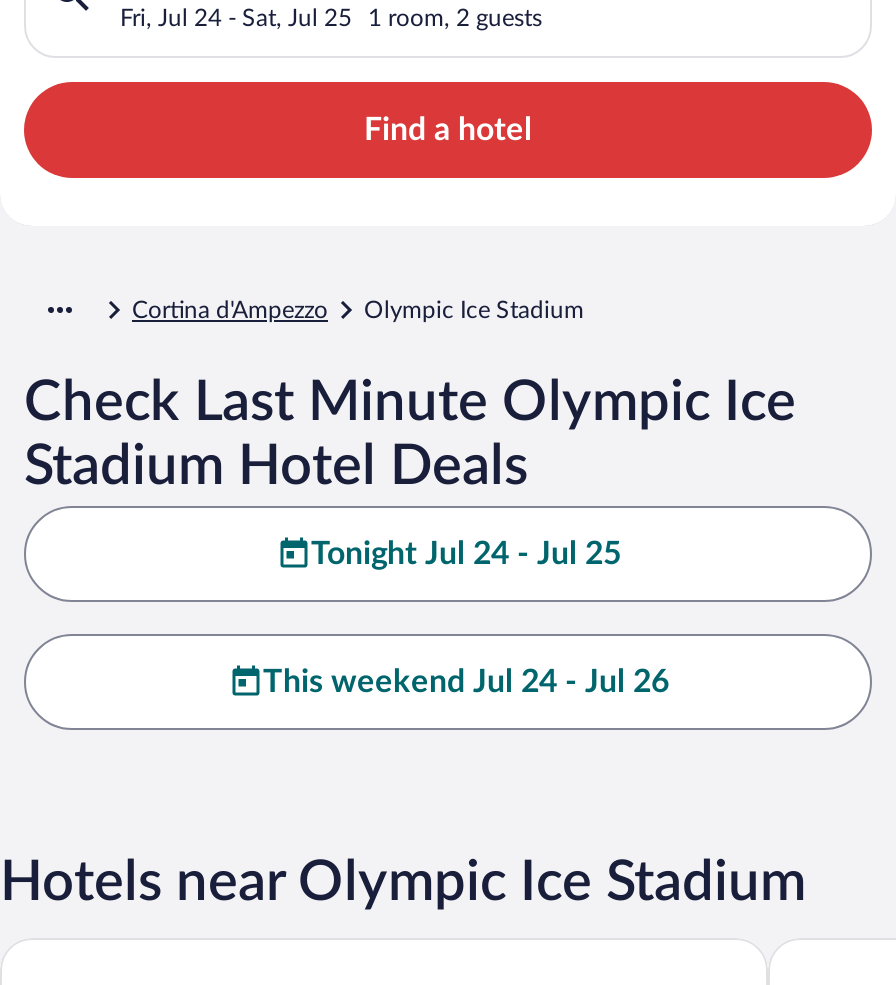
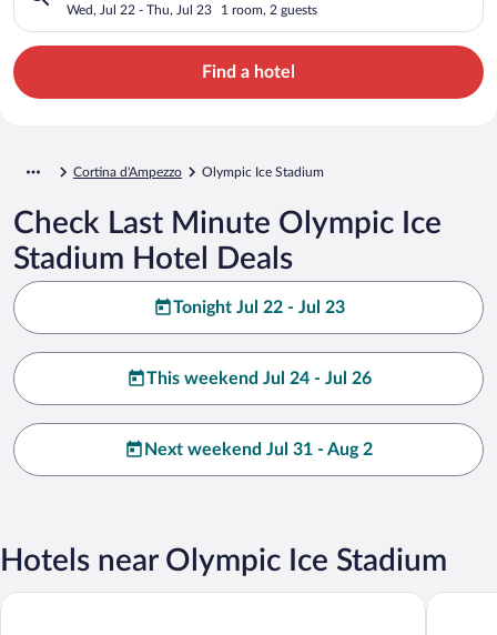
- Fri, Jul 24 - Sat, Jul 25
+ Wed, Jul 22 - Thu, Jul 23

- Tonight Jul 24 - Jul 25
+ Tonight Jul 22 - Jul 23

+ Next weekend Jul 31 - Aug 2
